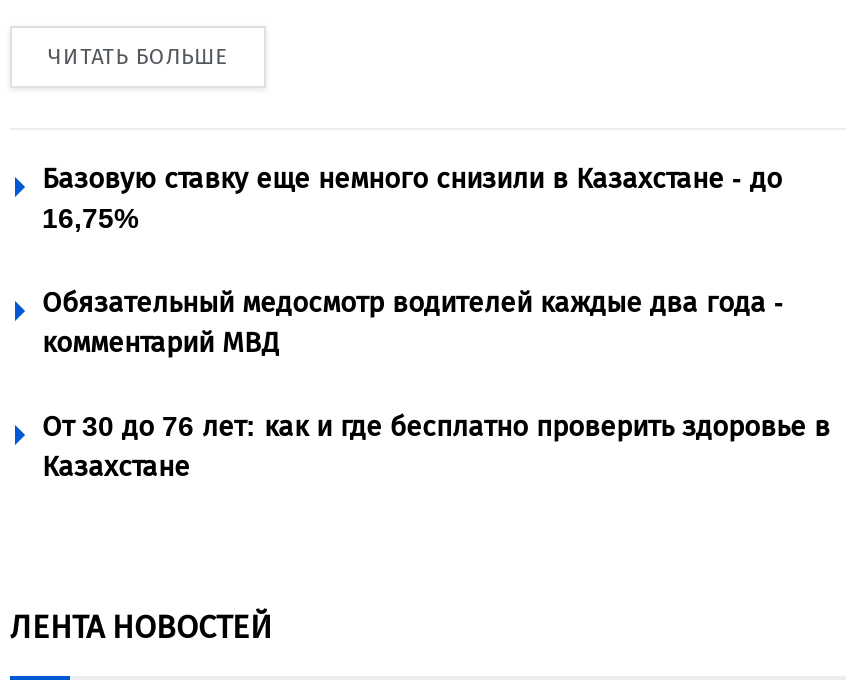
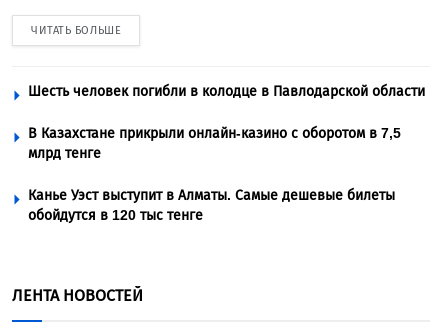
- Базовую ставку еще немного снизили в Казахстане - до
- 16,75%
+ Шесть человек погибли в колодце в Павлодарской области

- Обязательный медосмотр водителей каждые два года -
- комментарий МВД
+ В Казахстане прикрыли онлайн-казино с оборотом в 7,5
+ млрд тенге

- От 30 до 76 лет: как и где бесплатно проверить здоровье в
- Казахстане
+ Канье Уэст выступит в Алматы. Самые дешевые билеты
+ обойдутся в 120 тыс тенге
